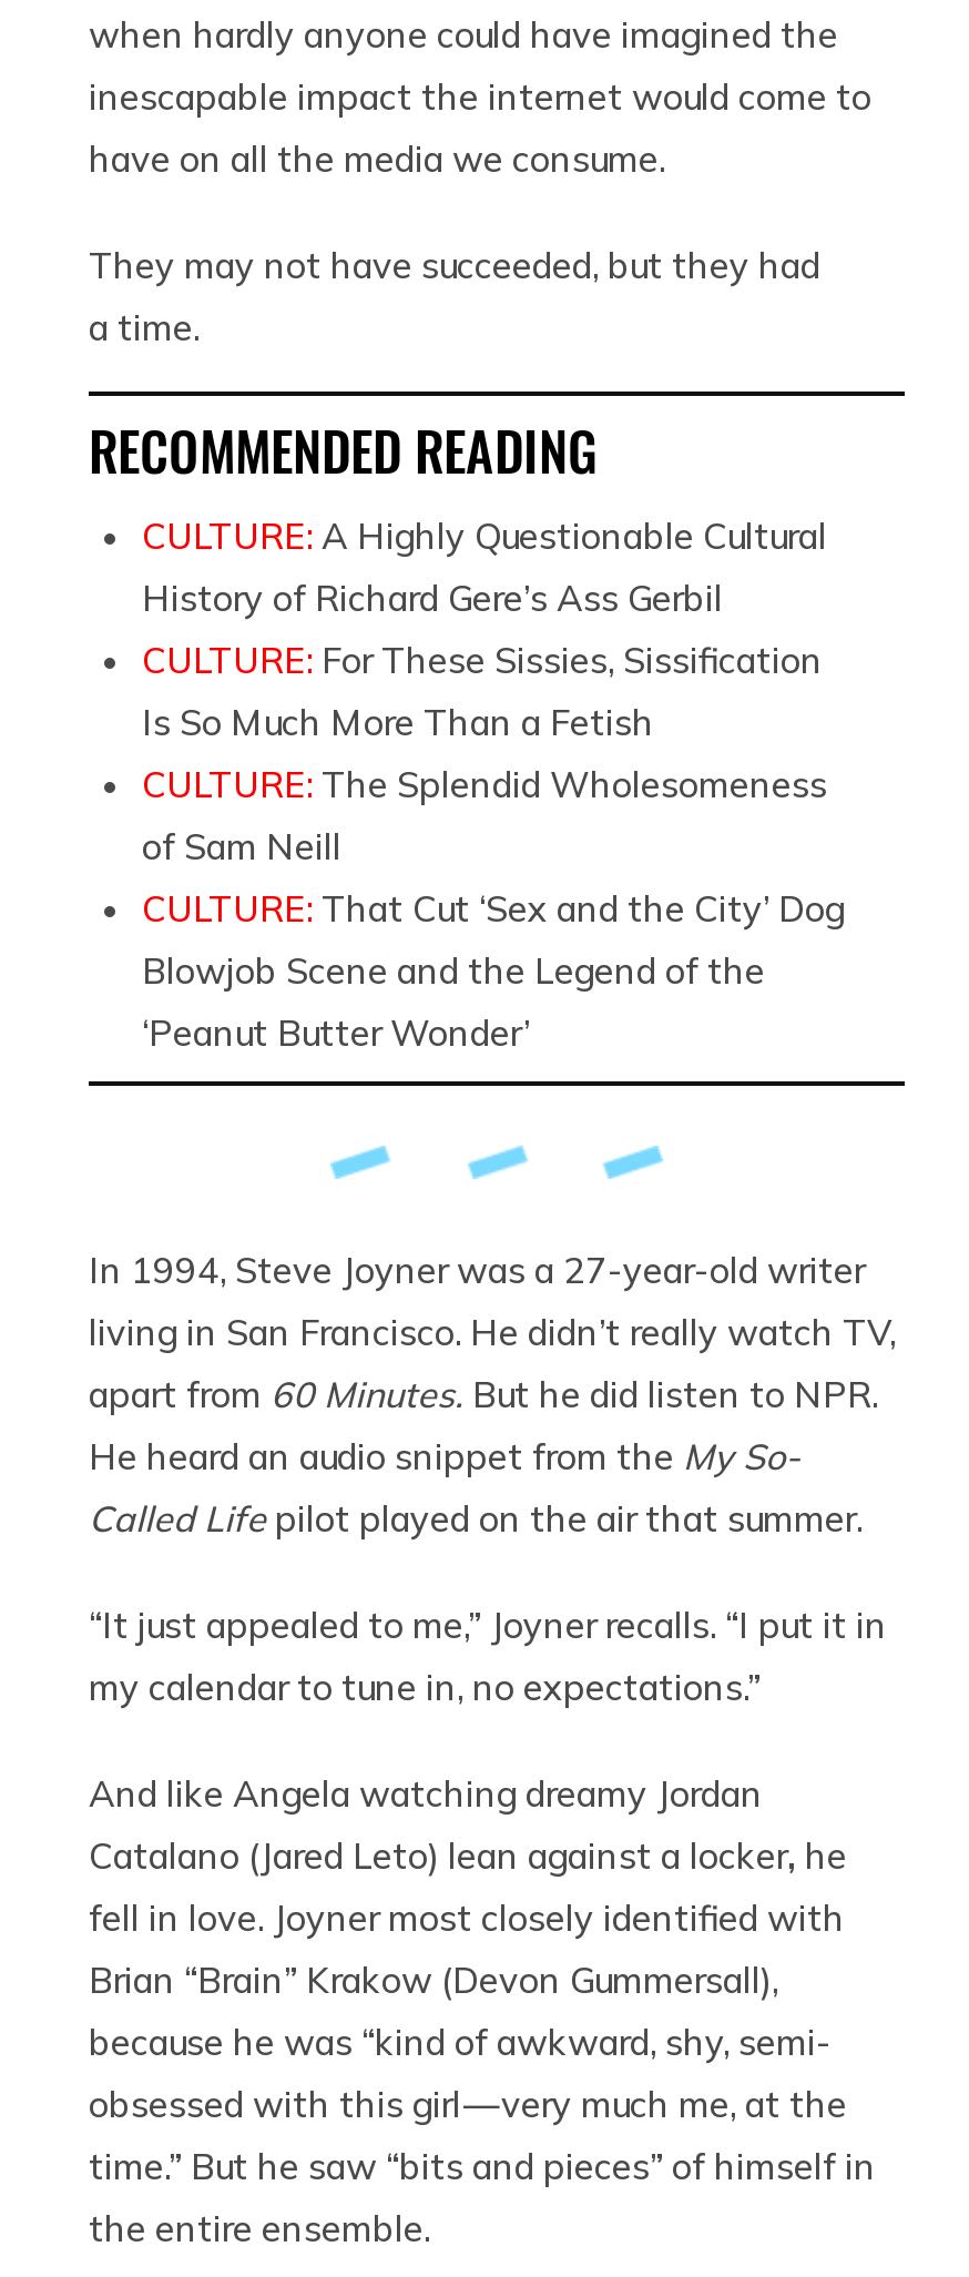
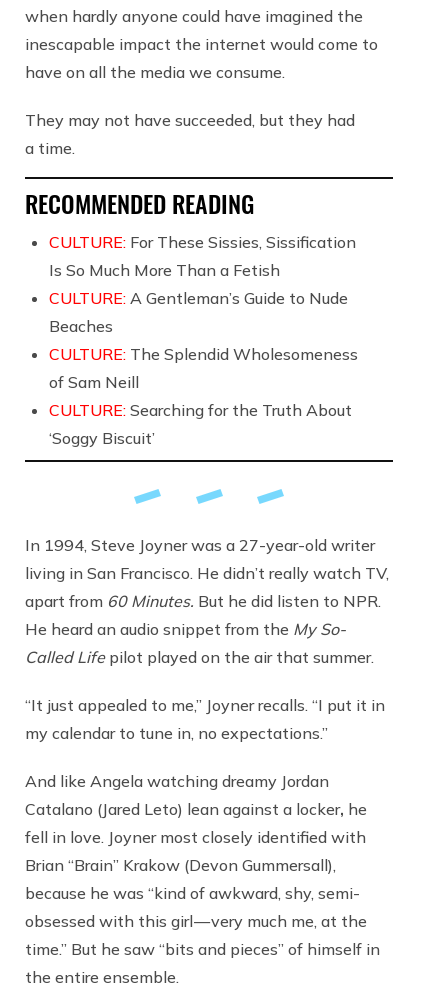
- CULTURE: A Highly Questionable Cultural
- History of Richard Gere’s Ass Gerbil

moved up: CULTURE: For These Sissies, Sissification | Is So Much More Than a Fetish

+ CULTURE: A Gentleman’s Guide to Nude
+ Beaches

- CULTURE: That Cut ‘Sex and the City’ Dog
- Blowjob Scene and the Legend of the
- ‘Peanut Butter Wonder’
+ CULTURE: Searching for the Truth About
+ ‘Soggy Biscuit’
